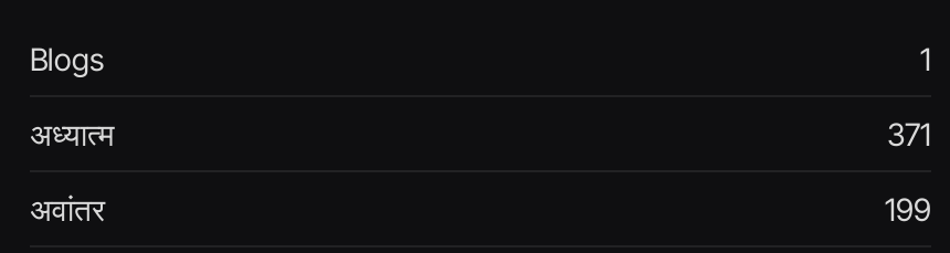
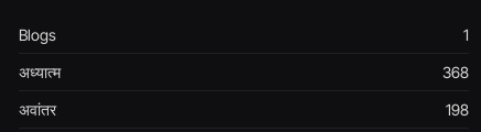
- 371
+ 368

- 199
+ 198
